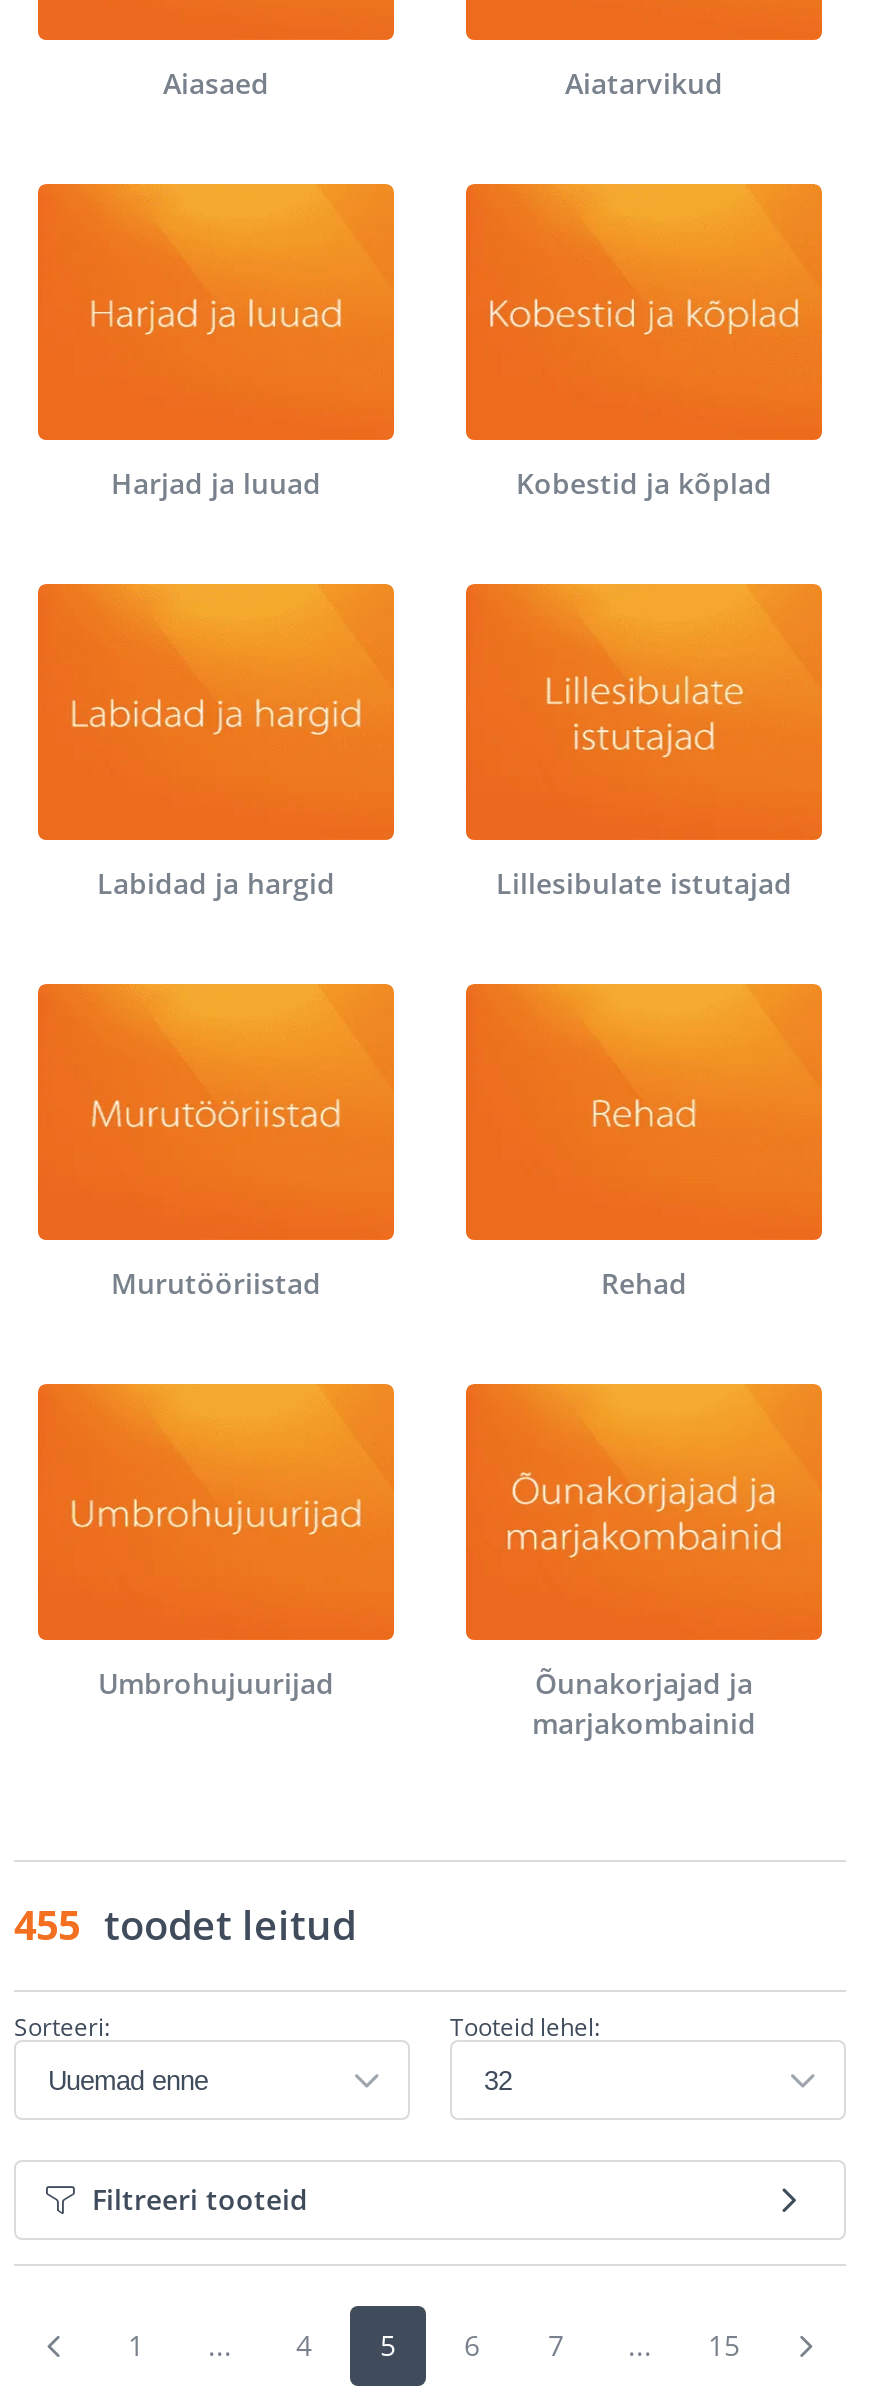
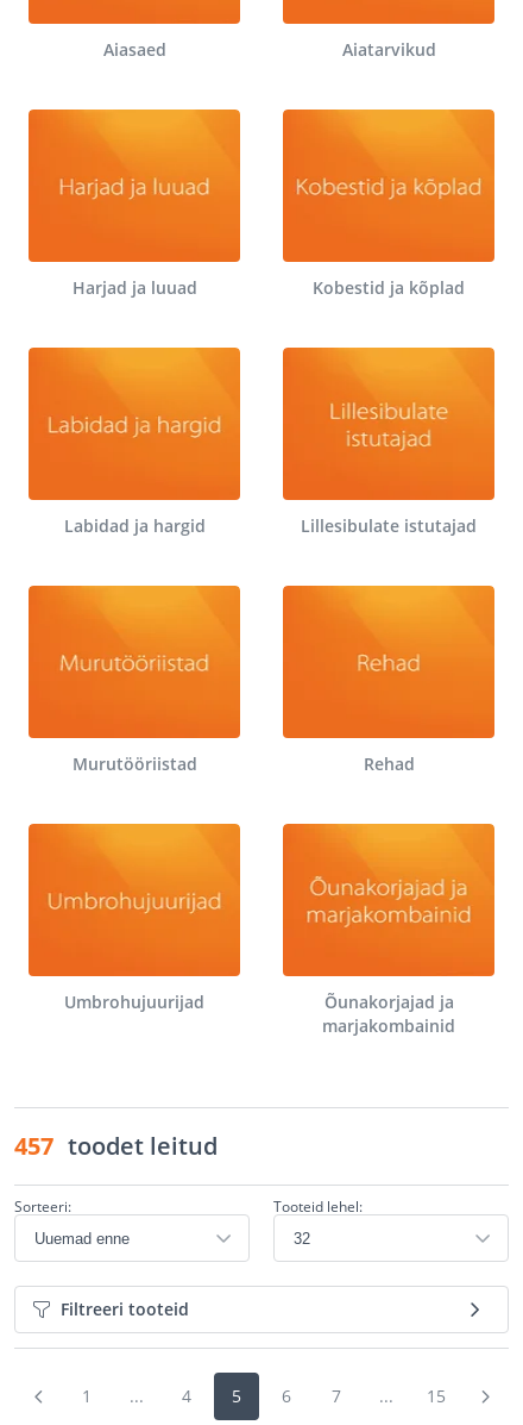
- 455 toodet leitud
+ 457 toodet leitud
